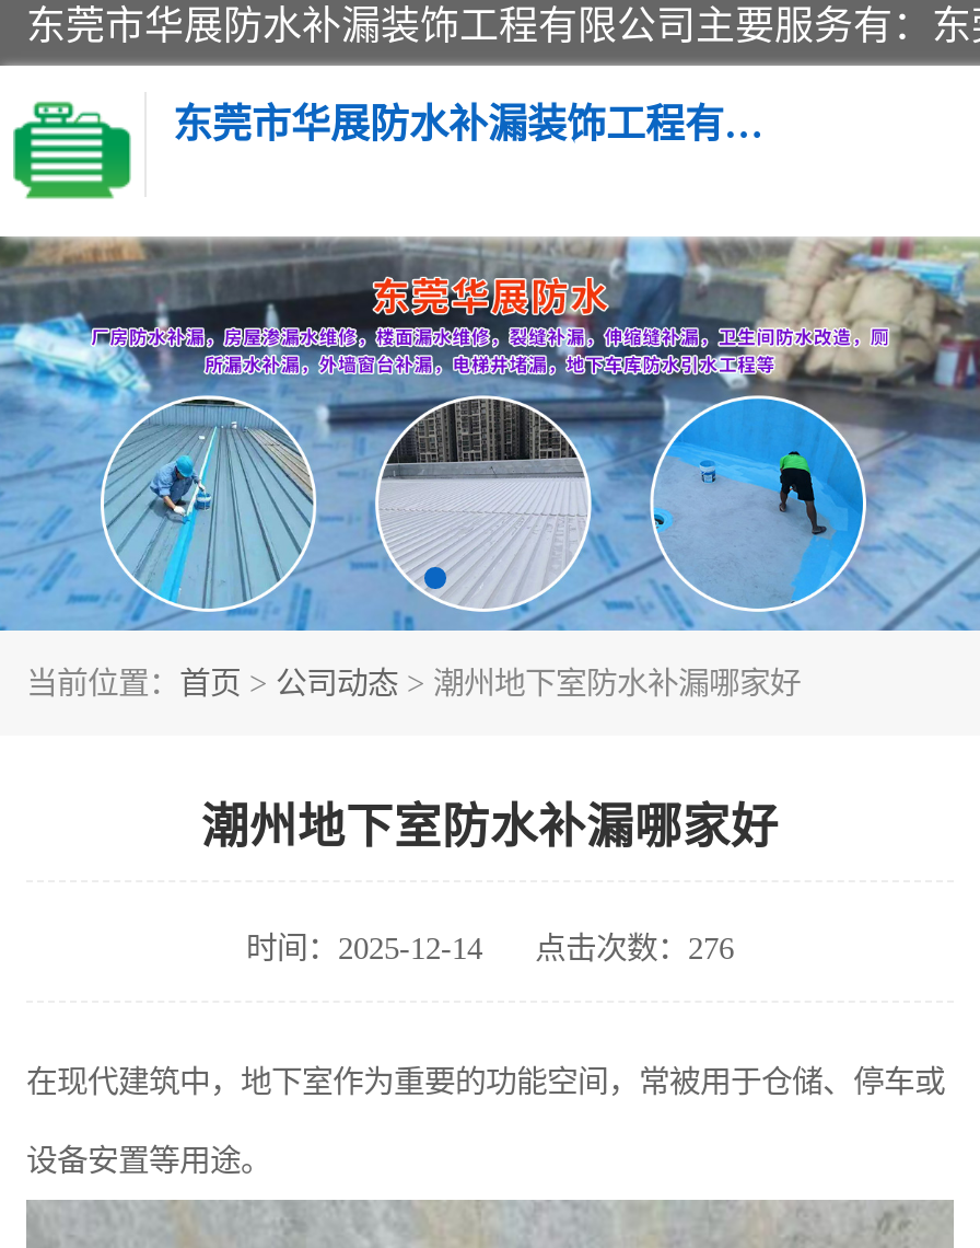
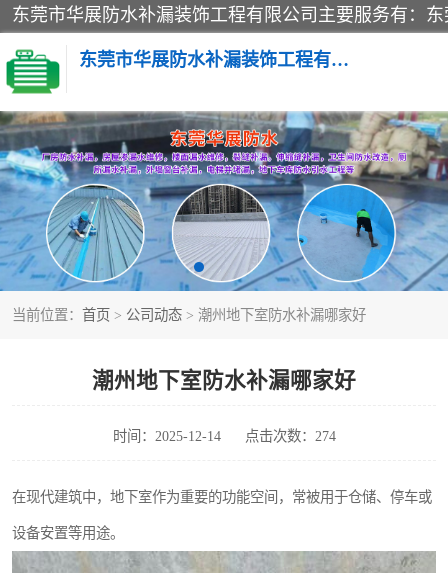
- 时间：2025-12-14 点击次数：276
+ 时间：2025-12-14 点击次数：274
